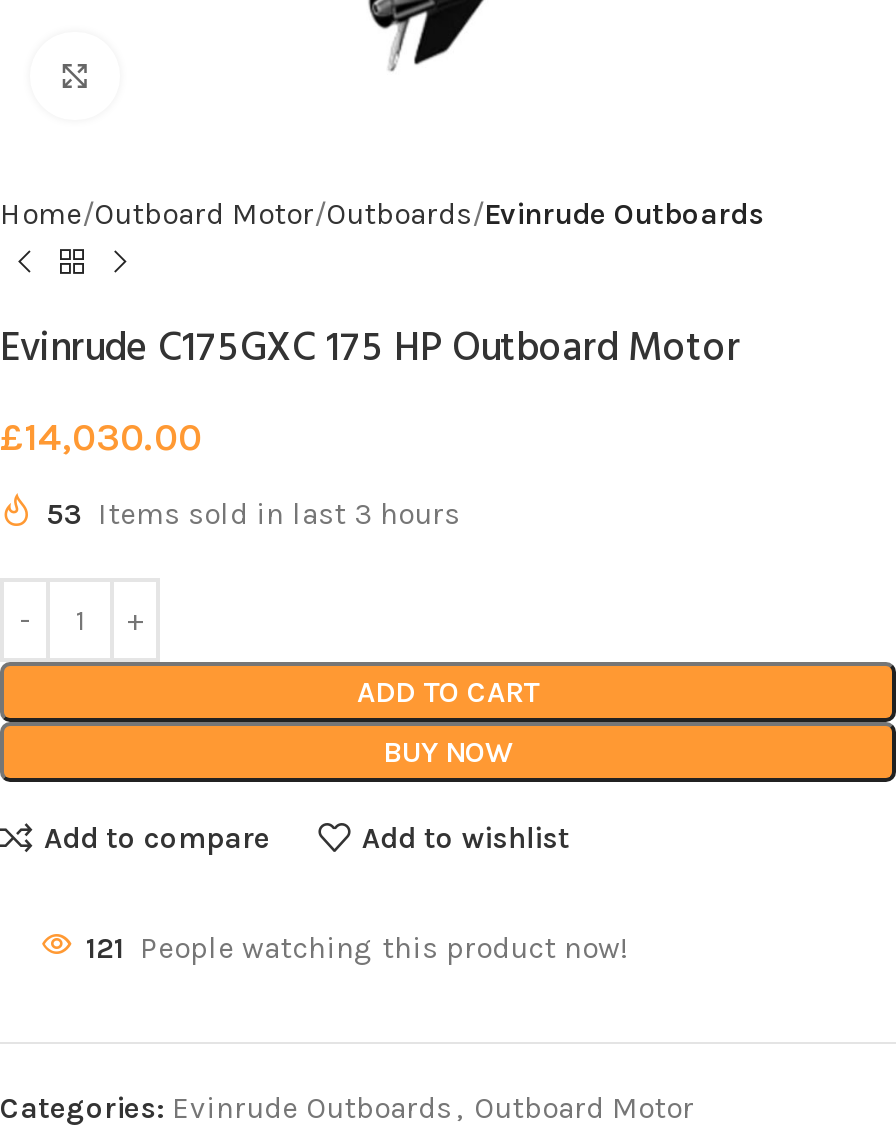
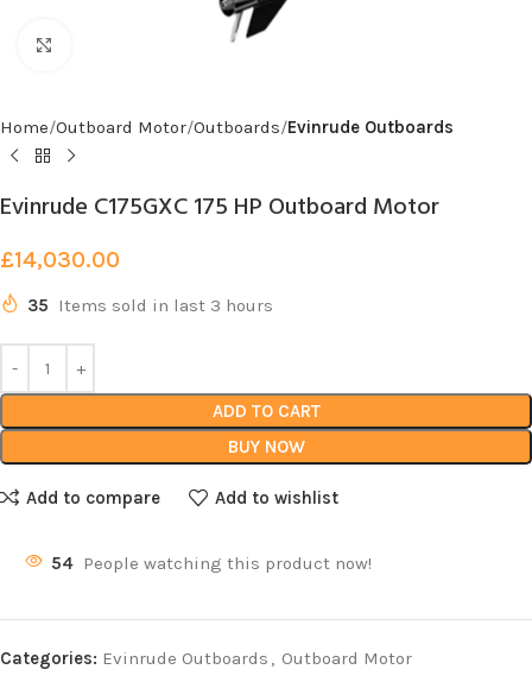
- 53 Items sold in last 3 hours
+ 35 Items sold in last 3 hours

- 121 People watching this product now!
+ 54 People watching this product now!
